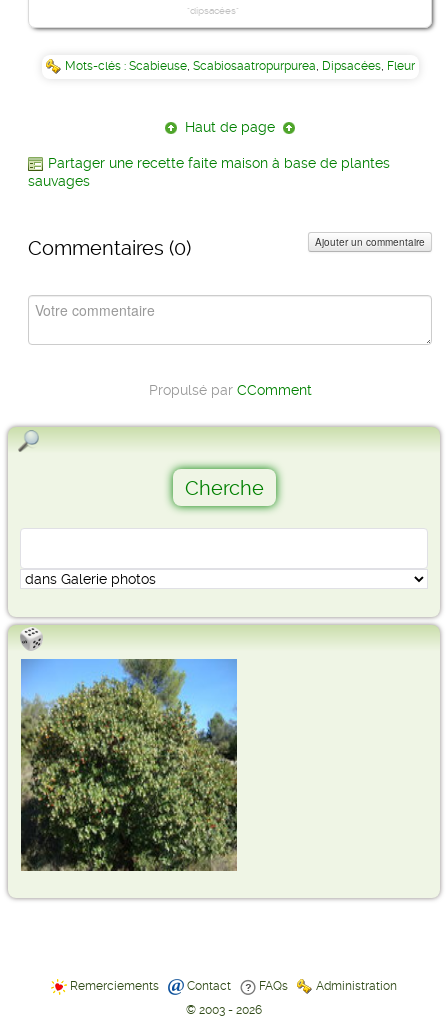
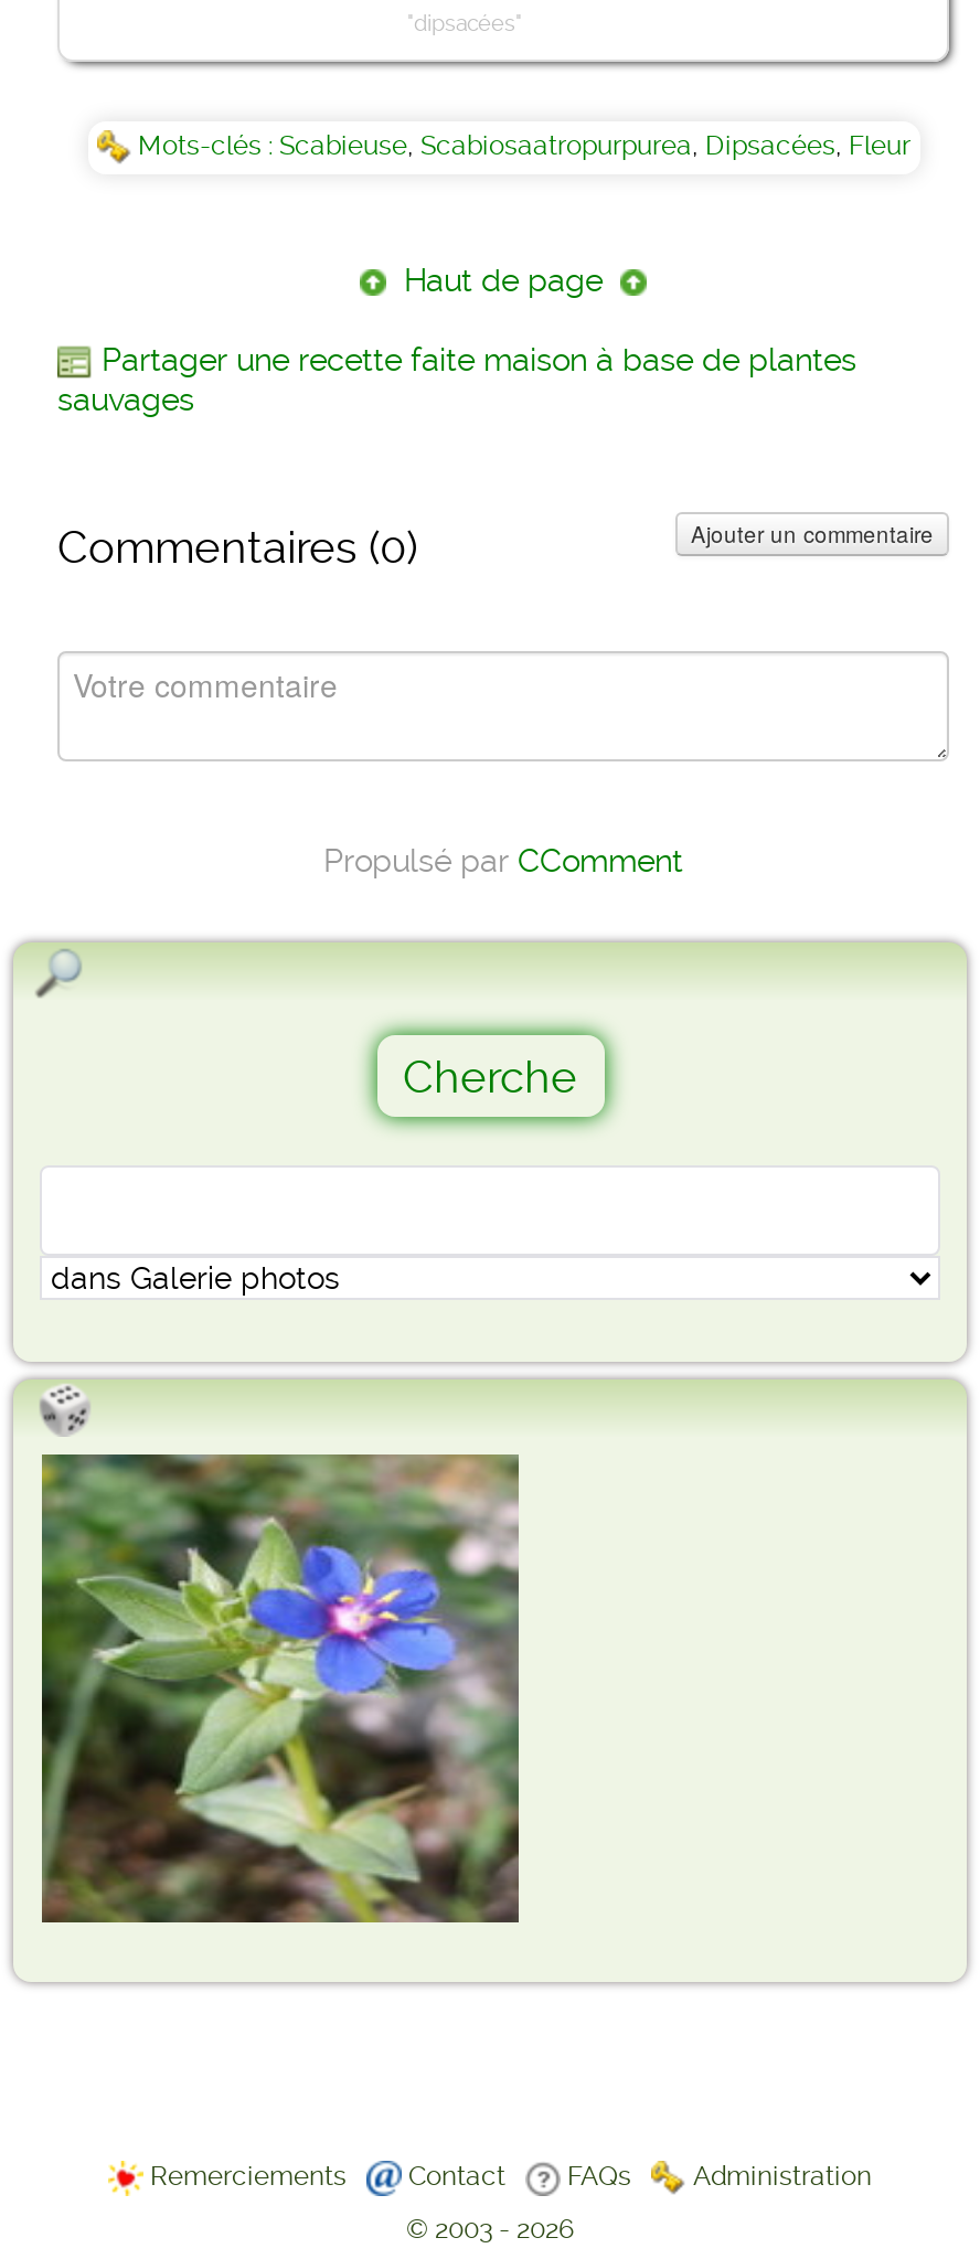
- [image]
+ [image]
